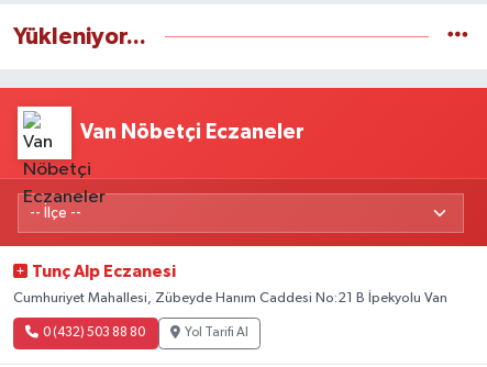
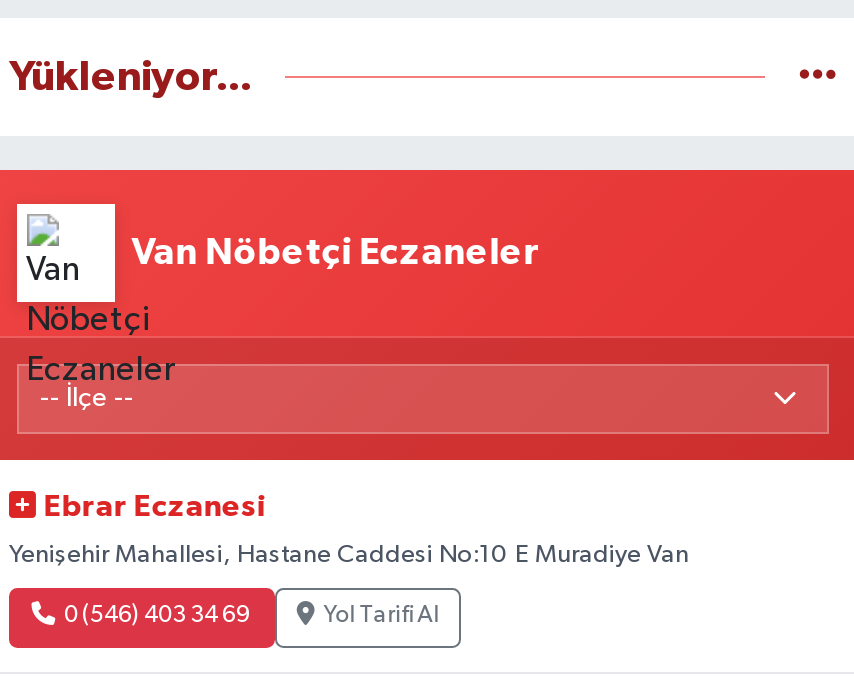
- Tunç Alp Eczanesi
+ Ebrar Eczanesi

- Cumhuriyet Mahallesi, Zübeyde Hanım Caddesi No:21 B İpekyolu Van
+ Yenişehir Mahallesi, Hastane Caddesi No:10 E Muradiye Van

- 0 (432) 503 88 80
+ 0 (546) 403 34 69
